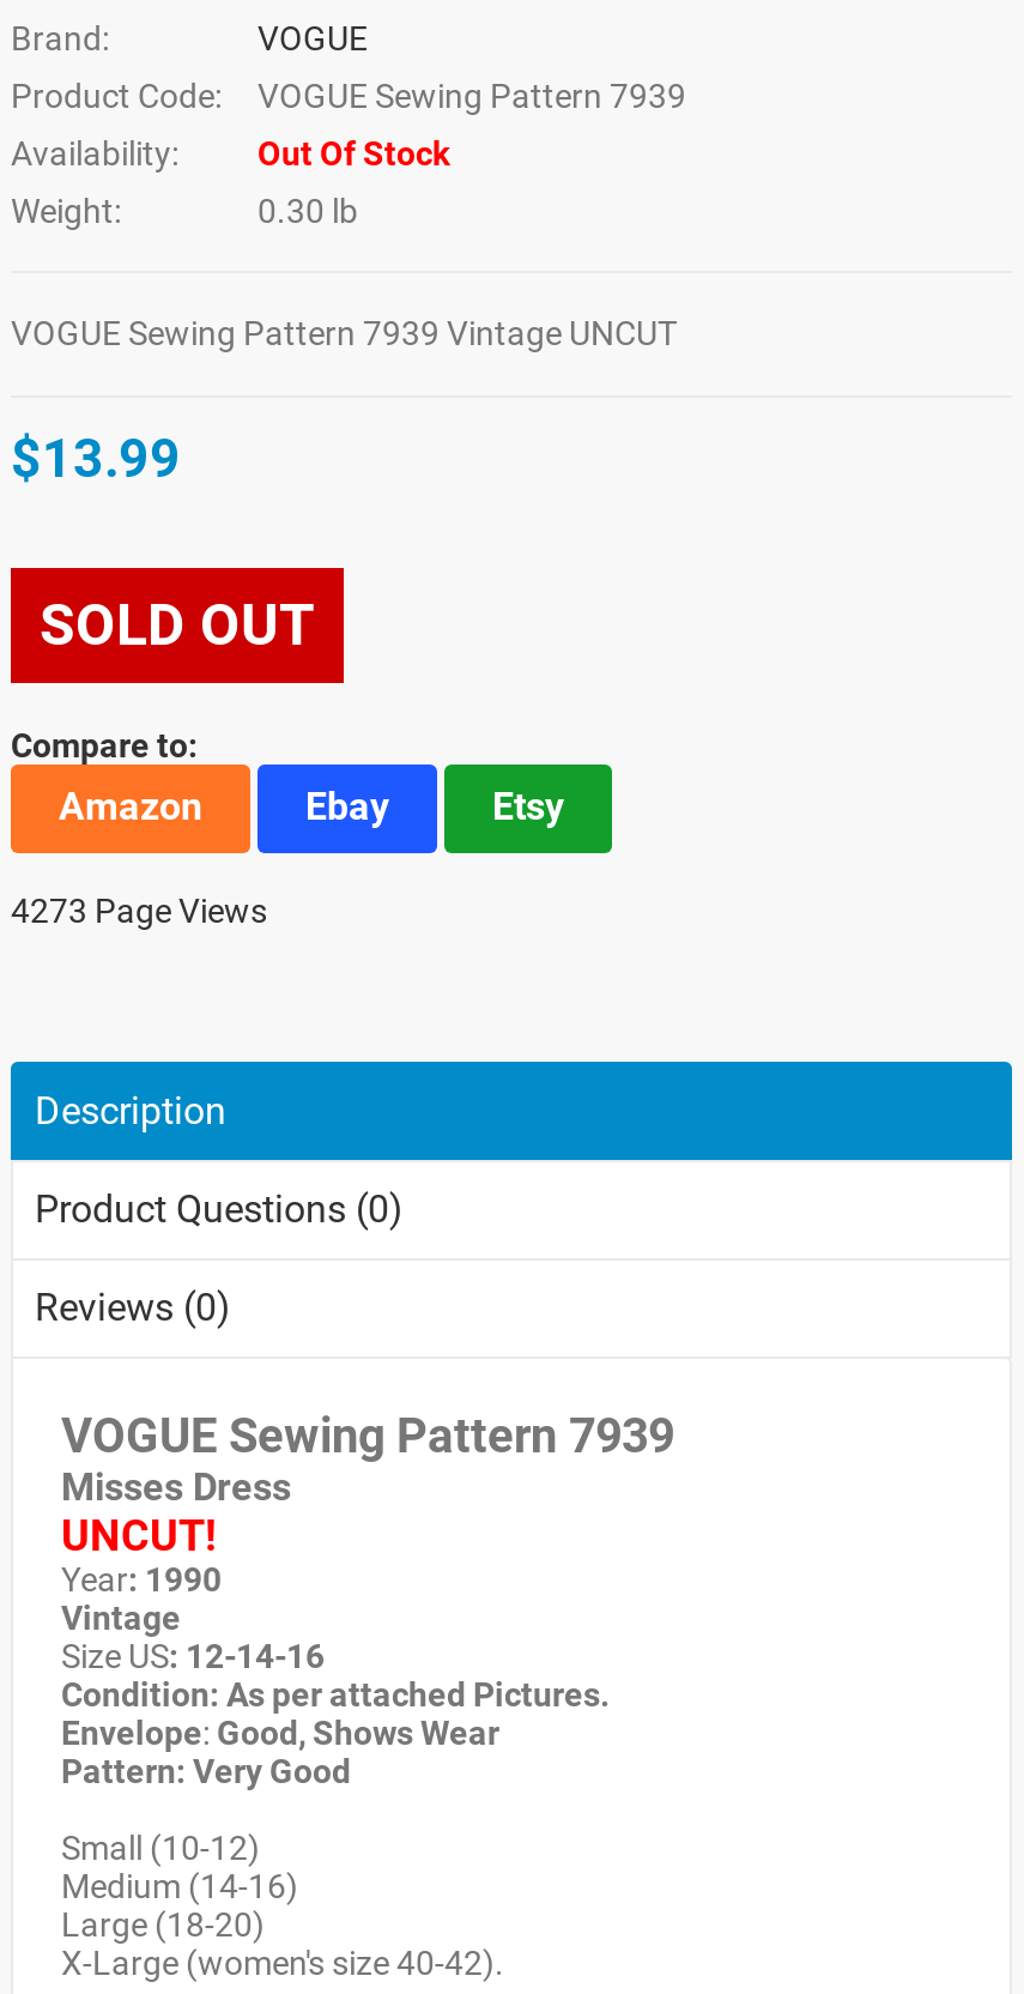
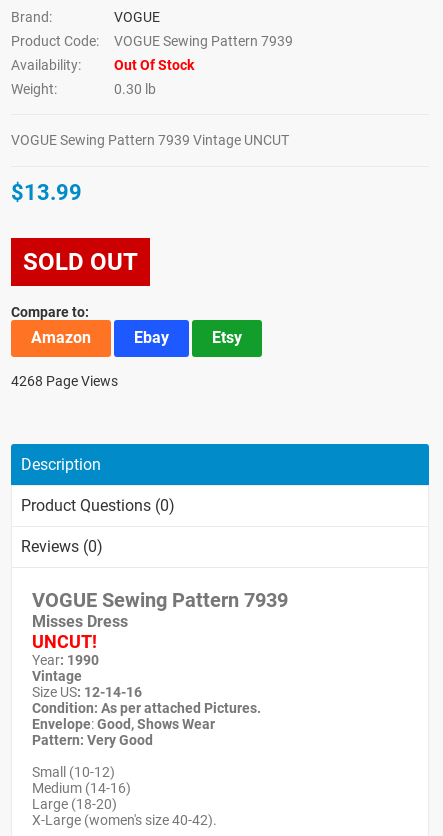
- 4273 Page Views
+ 4268 Page Views
